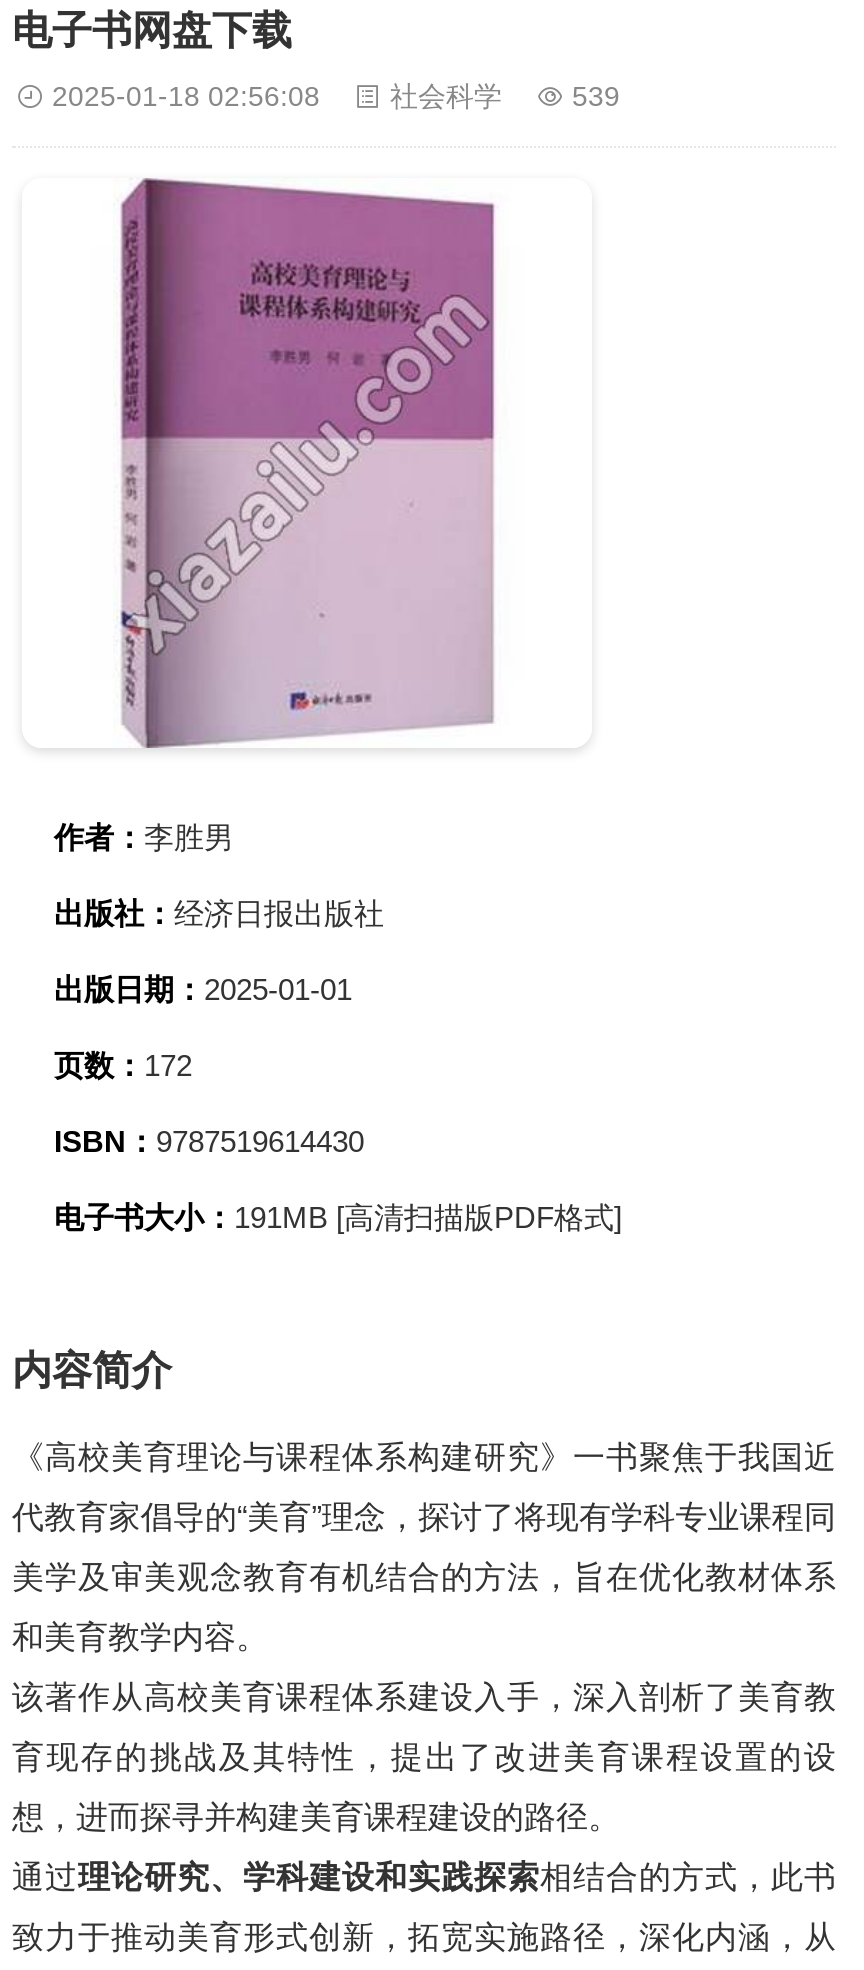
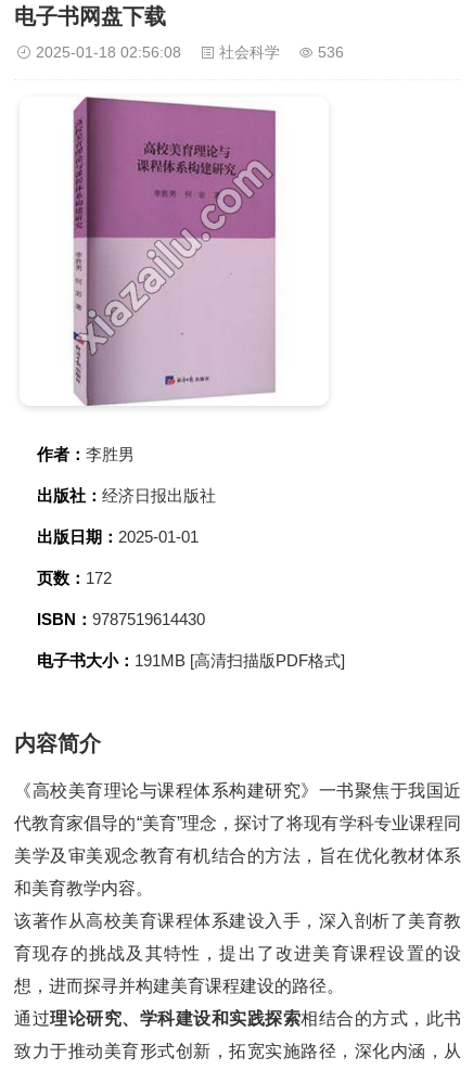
- 539
+ 536
